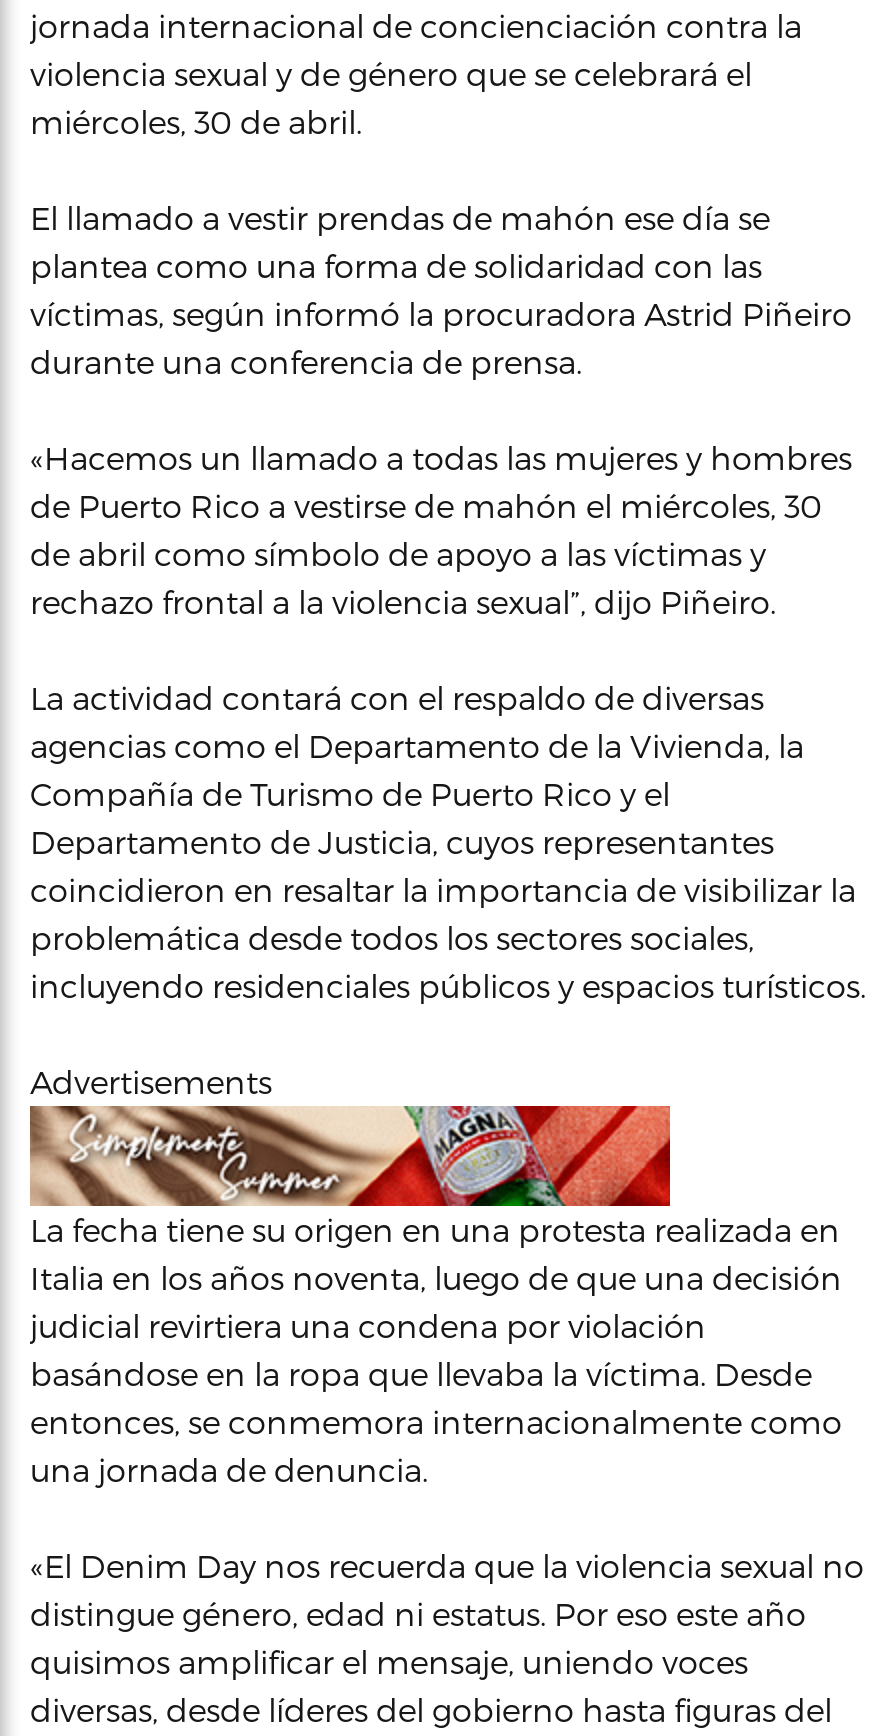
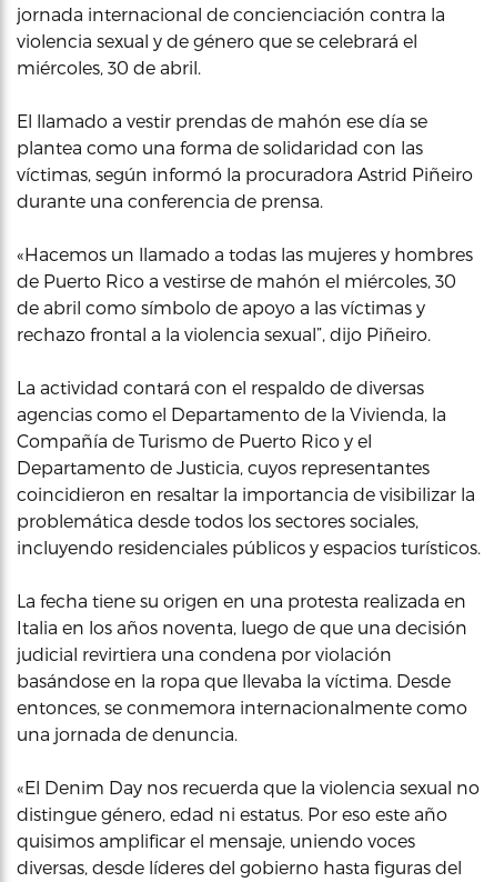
- Advertisements

- [image]
